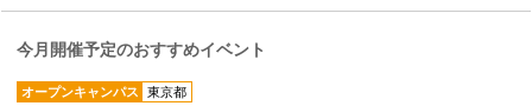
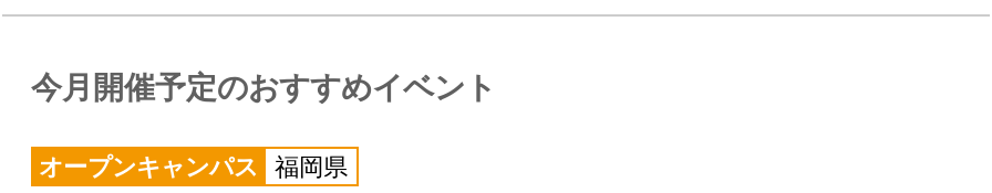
- 東京都
+ 福岡県
